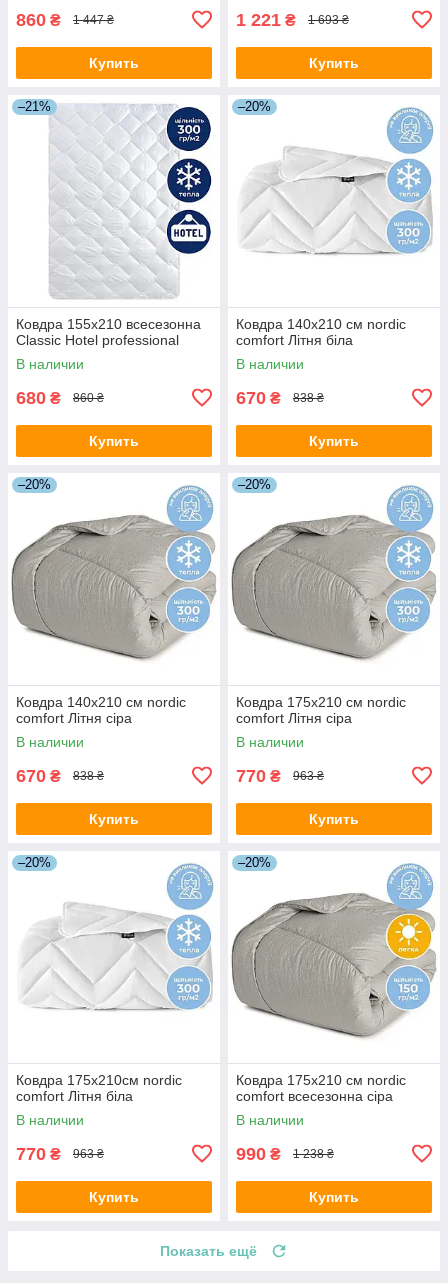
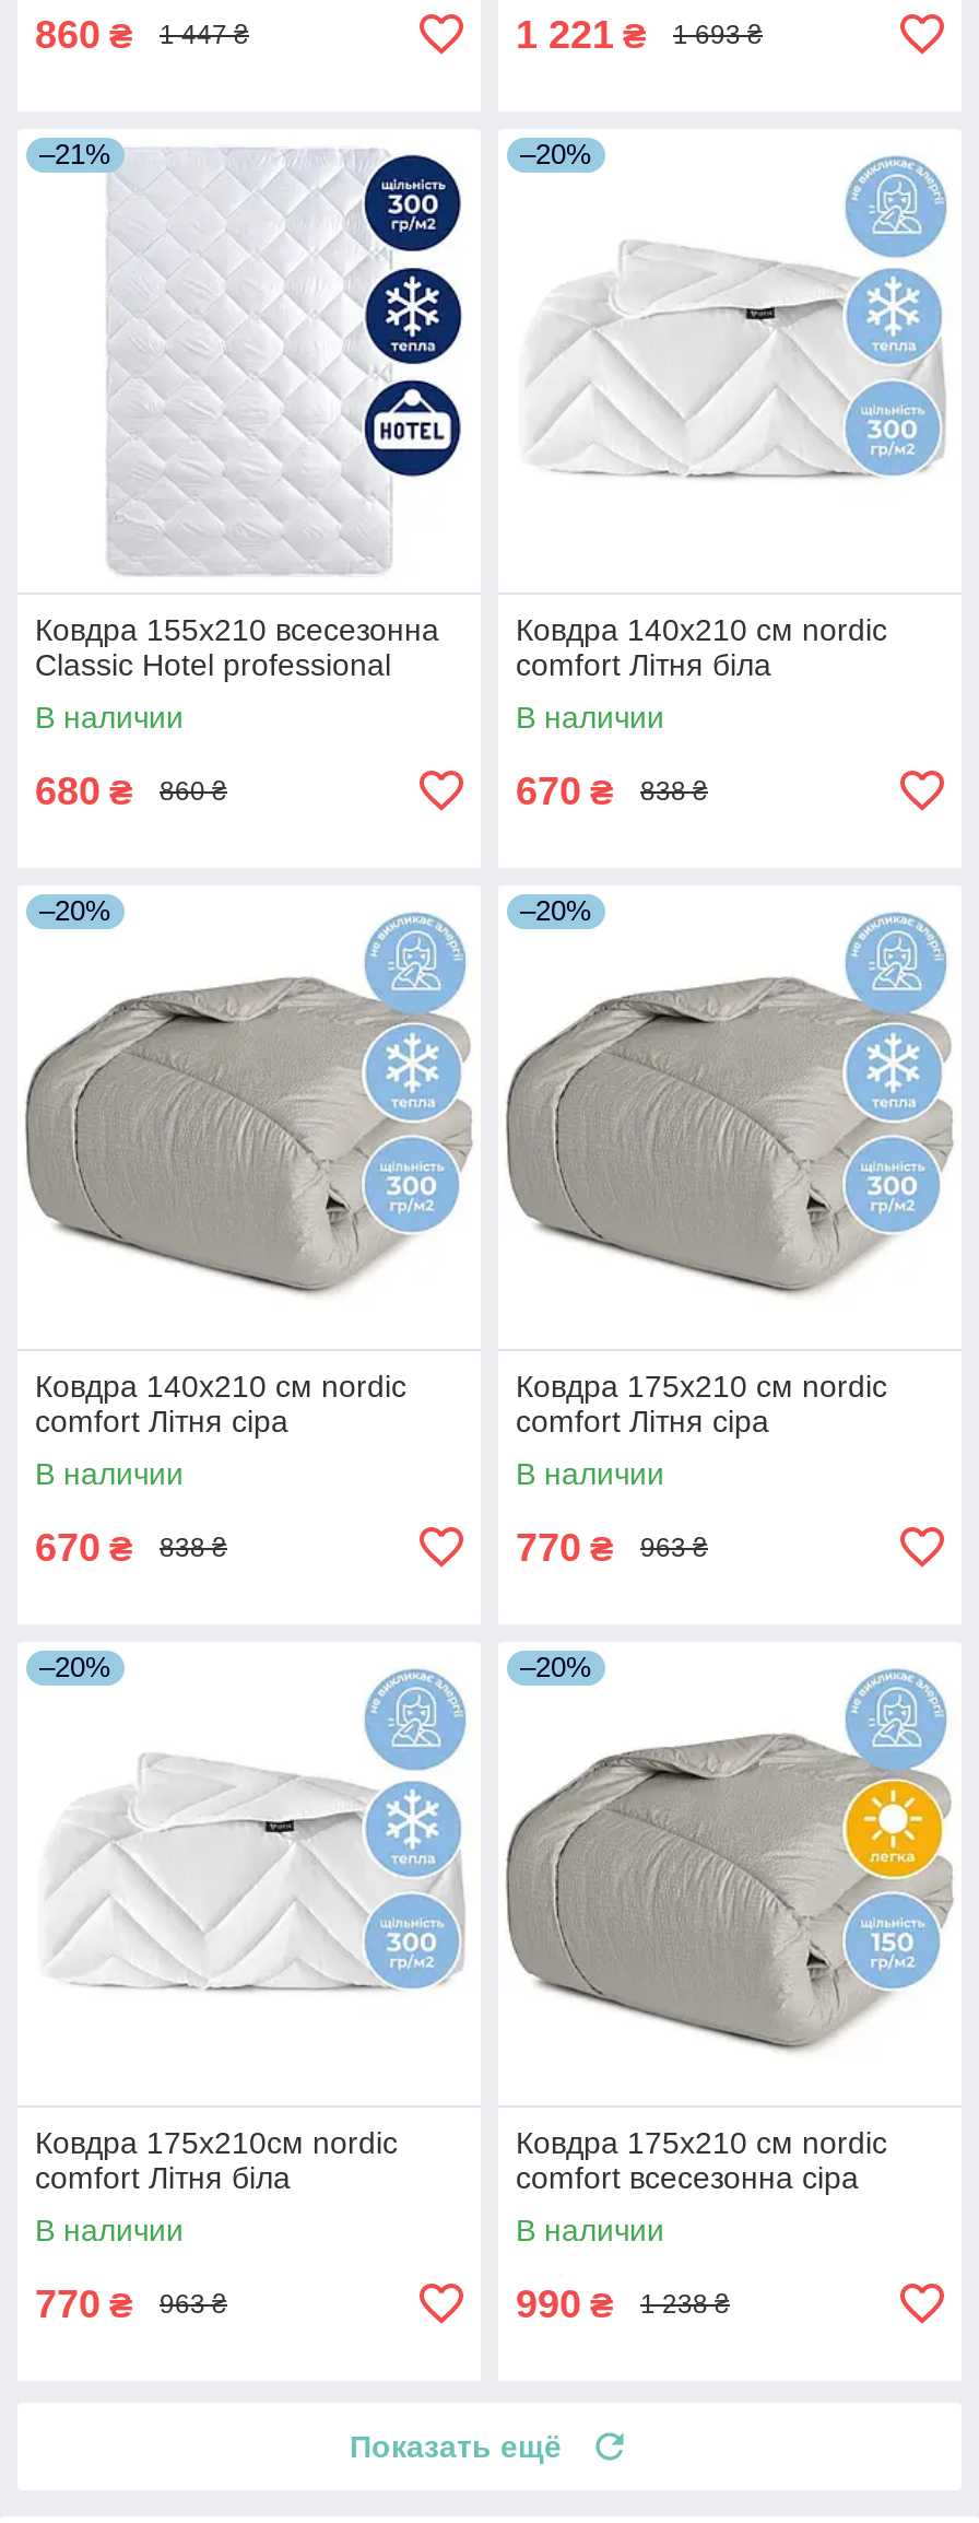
- Купить

- Купить

- Купить

- Купить

- Купить

- Купить

- Купить

- Купить
